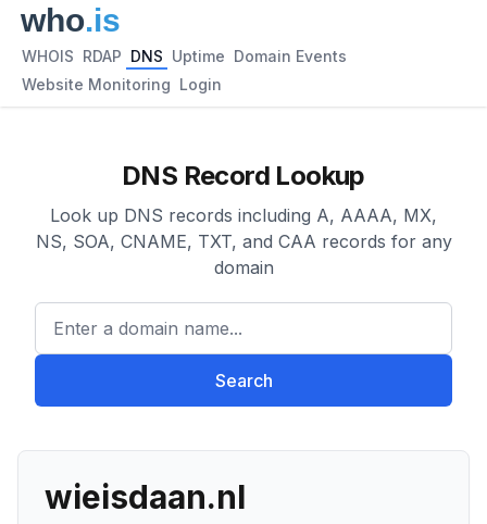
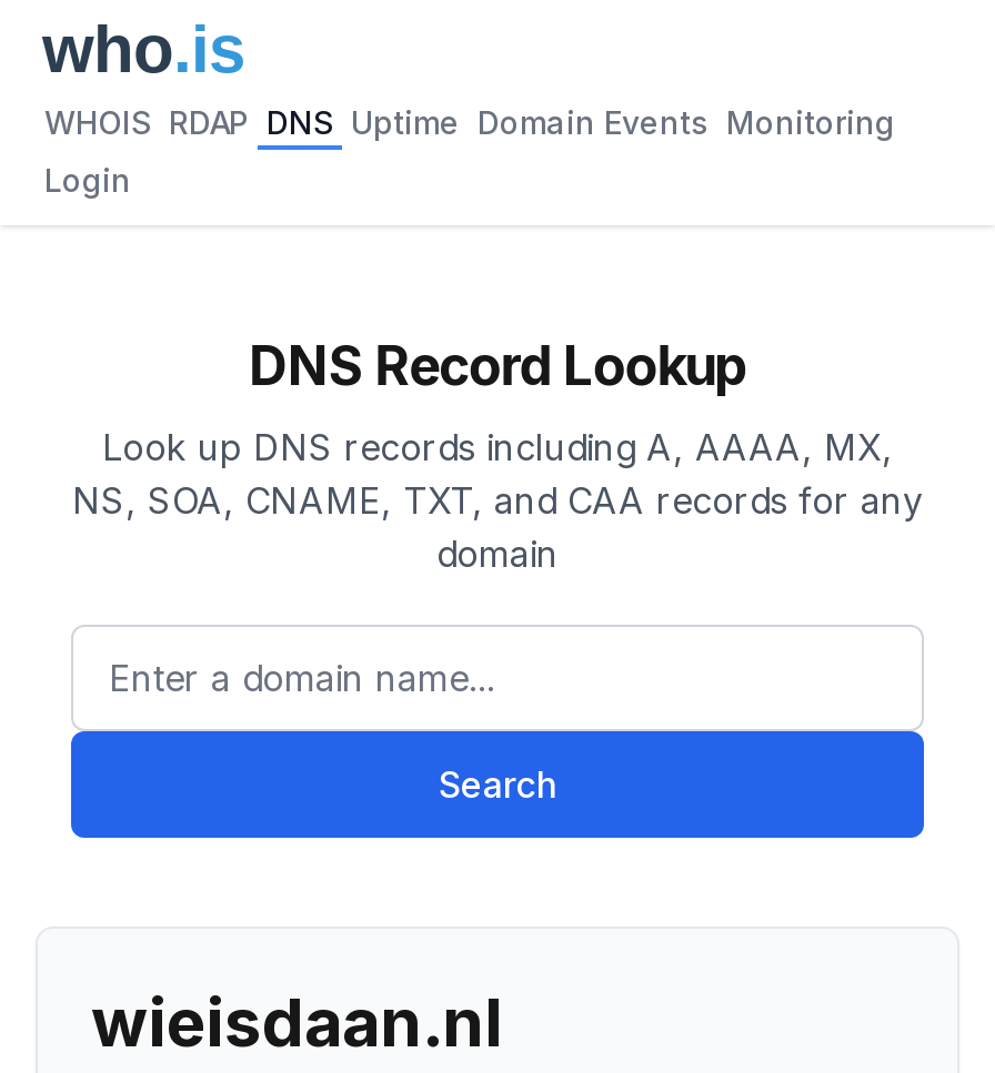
- WHOIS RDAP DNS Uptime Domain Events
+ WHOIS RDAP DNS Uptime Domain Events Monitoring

- Website Monitoring Login
+ Login
